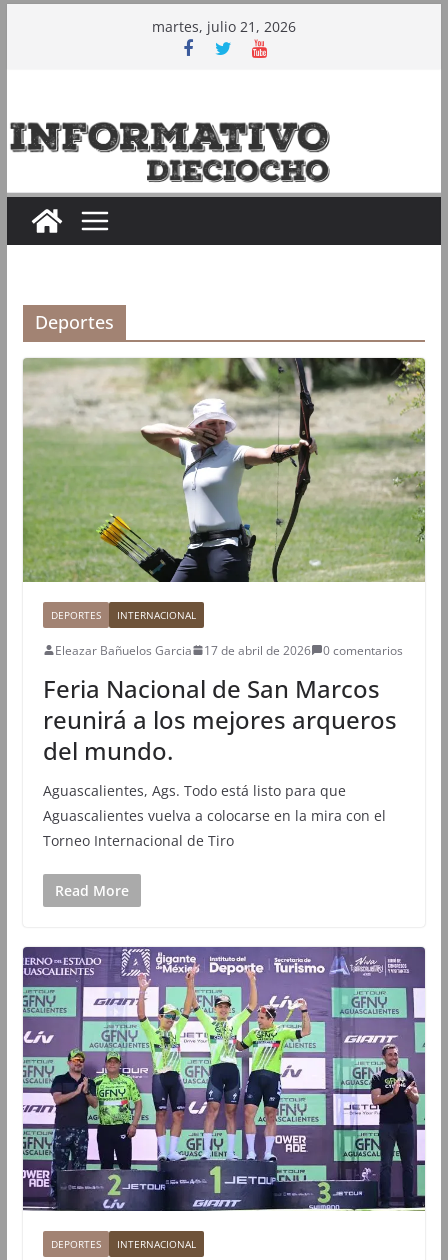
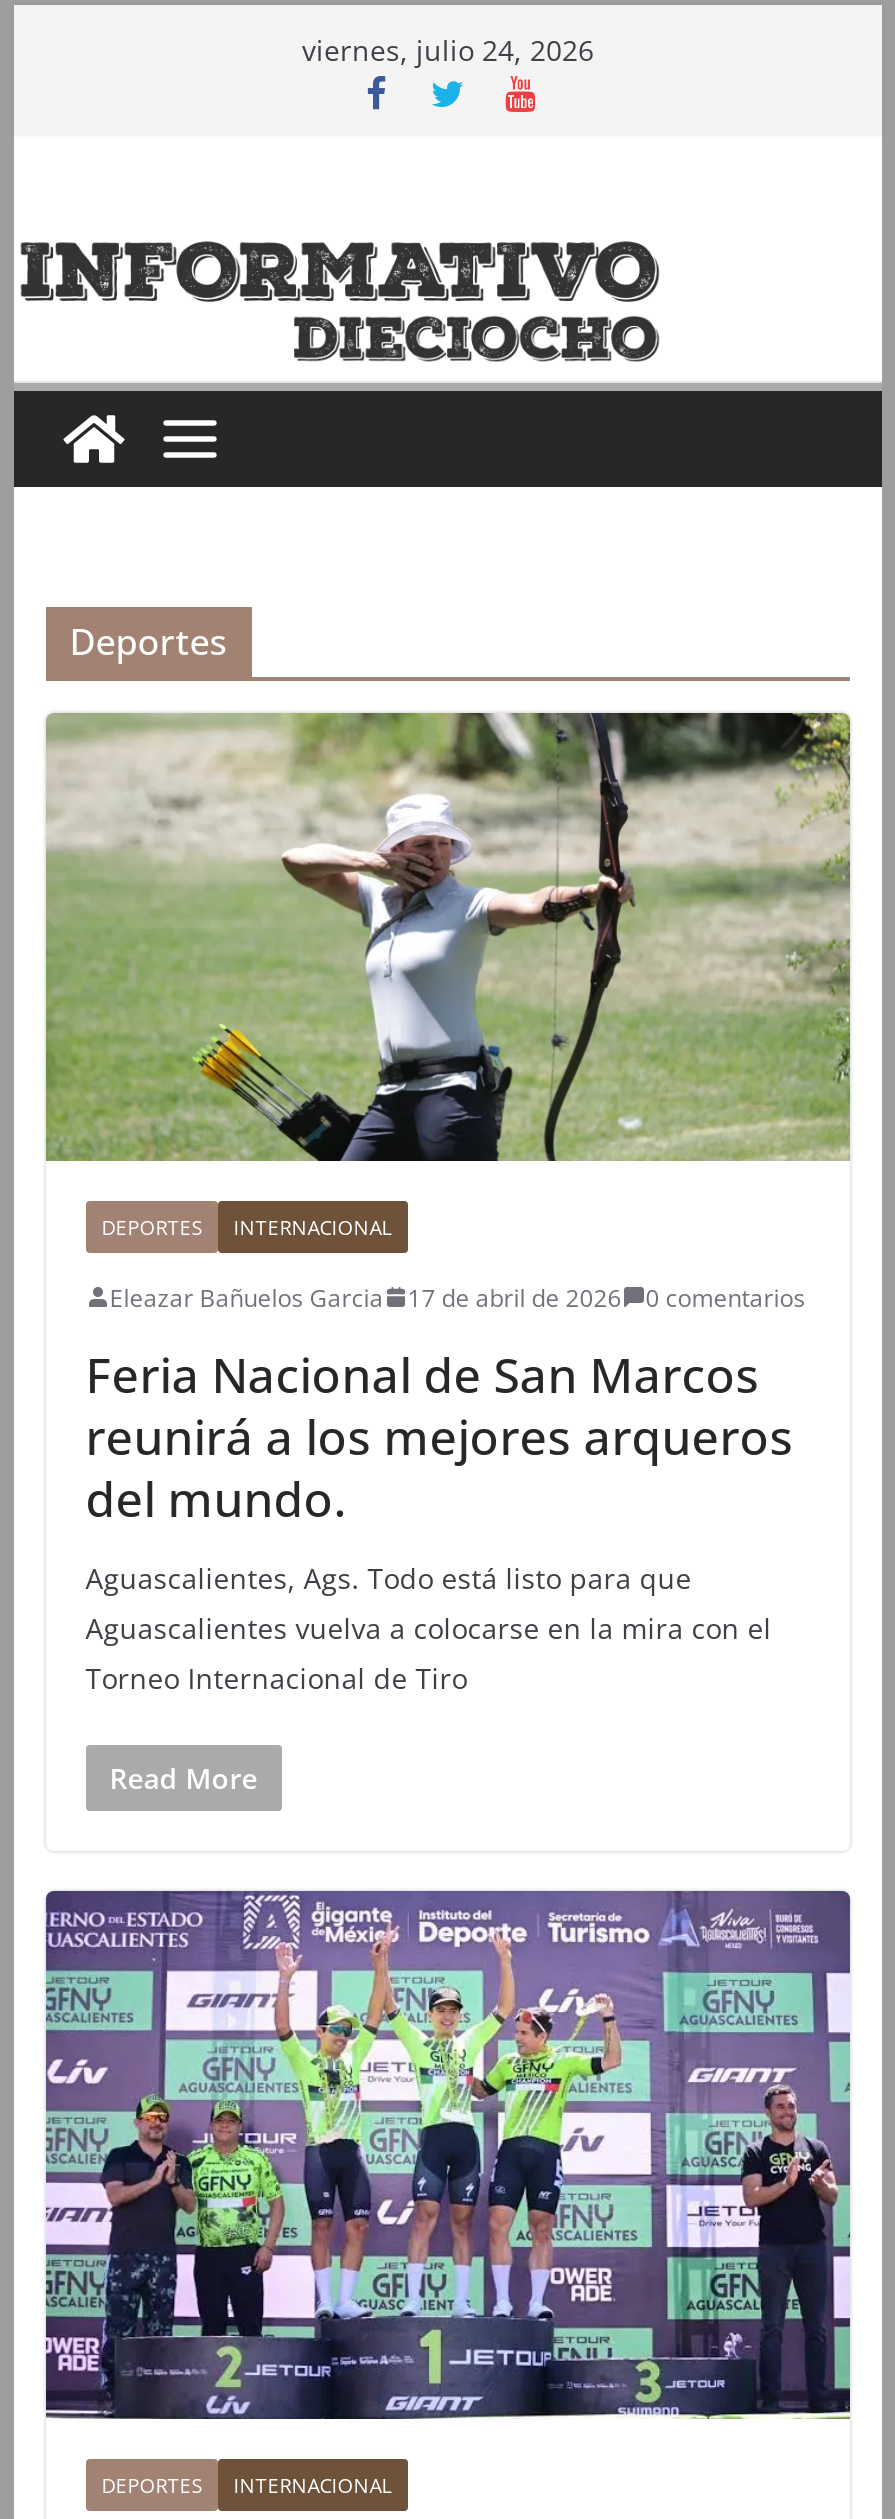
- martes, julio 21, 2026
+ viernes, julio 24, 2026
